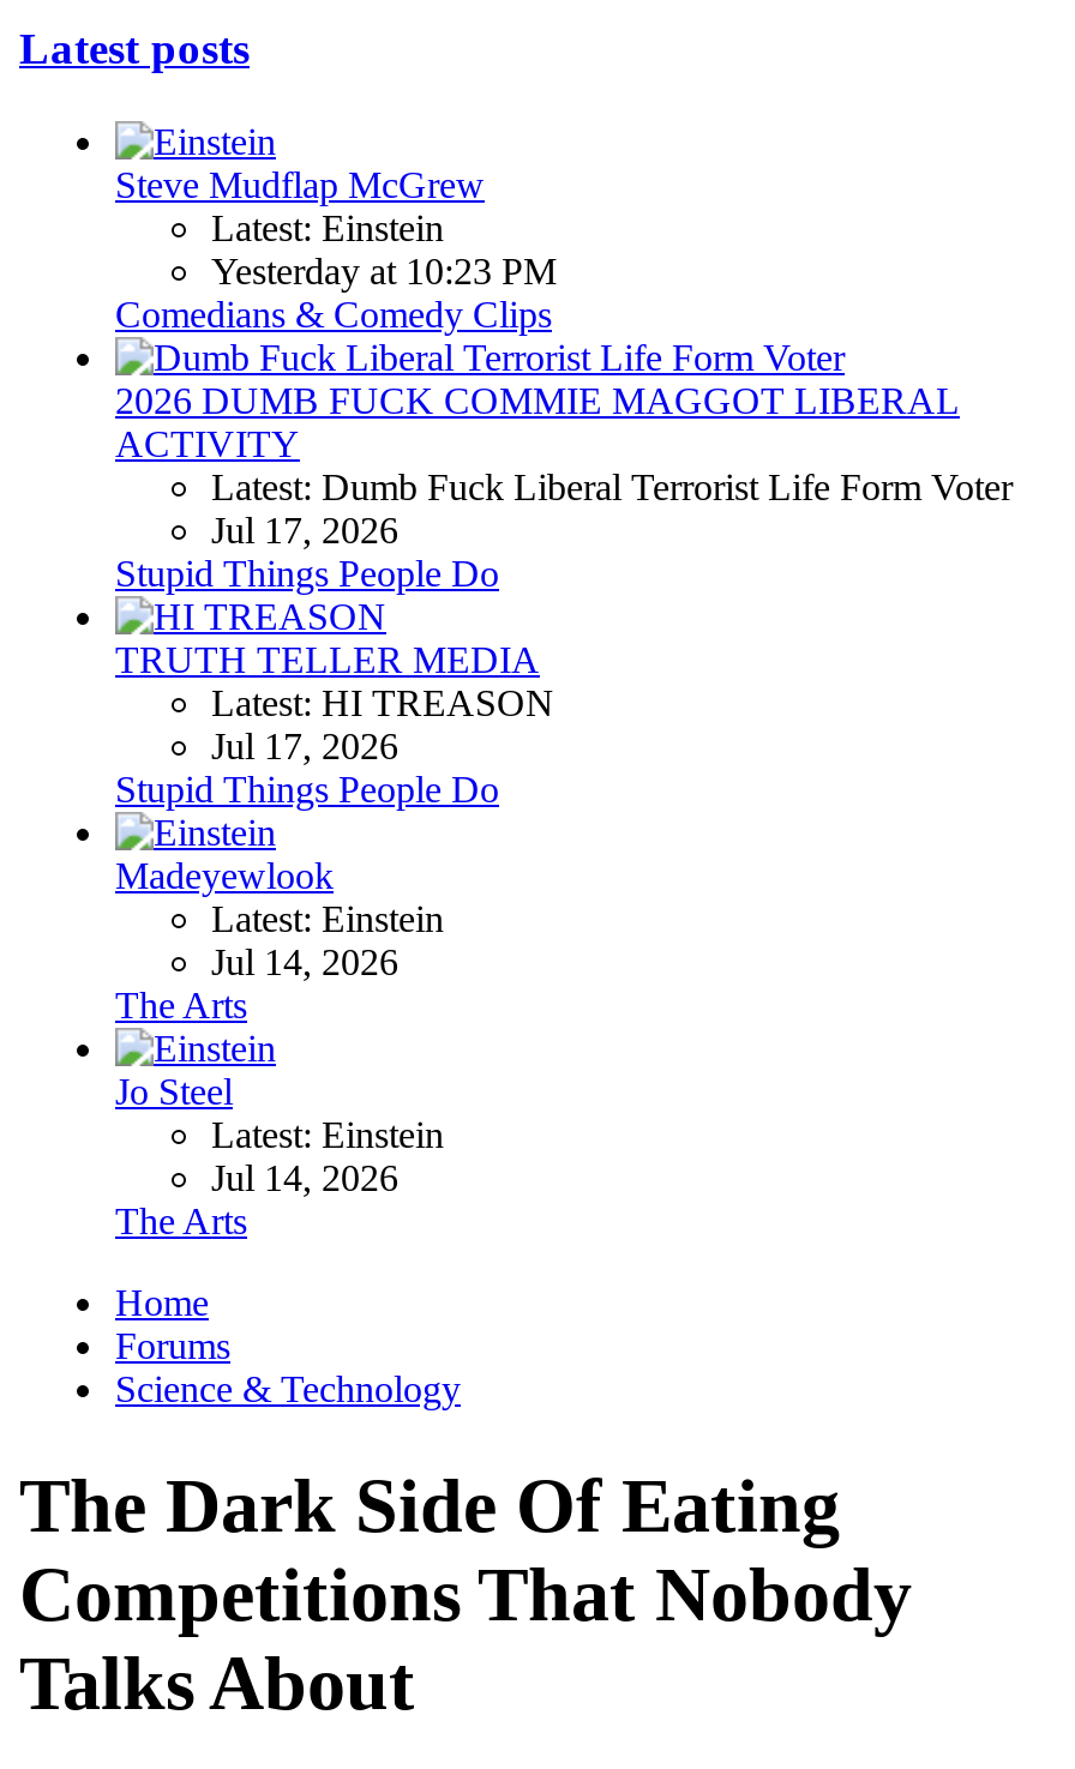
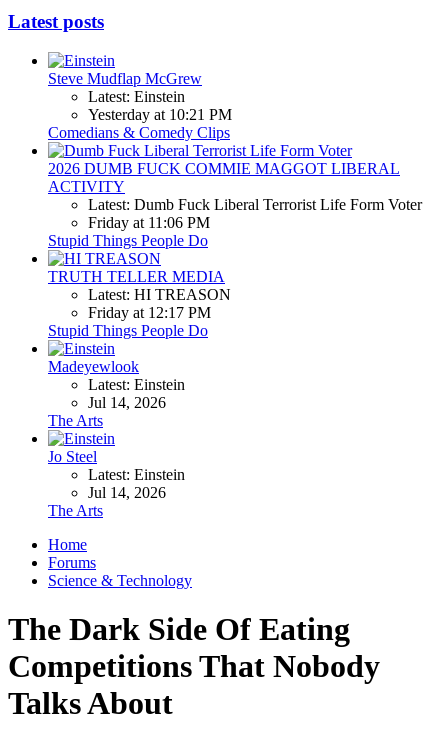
- Yesterday at 10:23 PM
+ Yesterday at 10:21 PM

- Jul 17, 2026
+ Friday at 11:06 PM

- Jul 17, 2026
+ Friday at 12:17 PM
